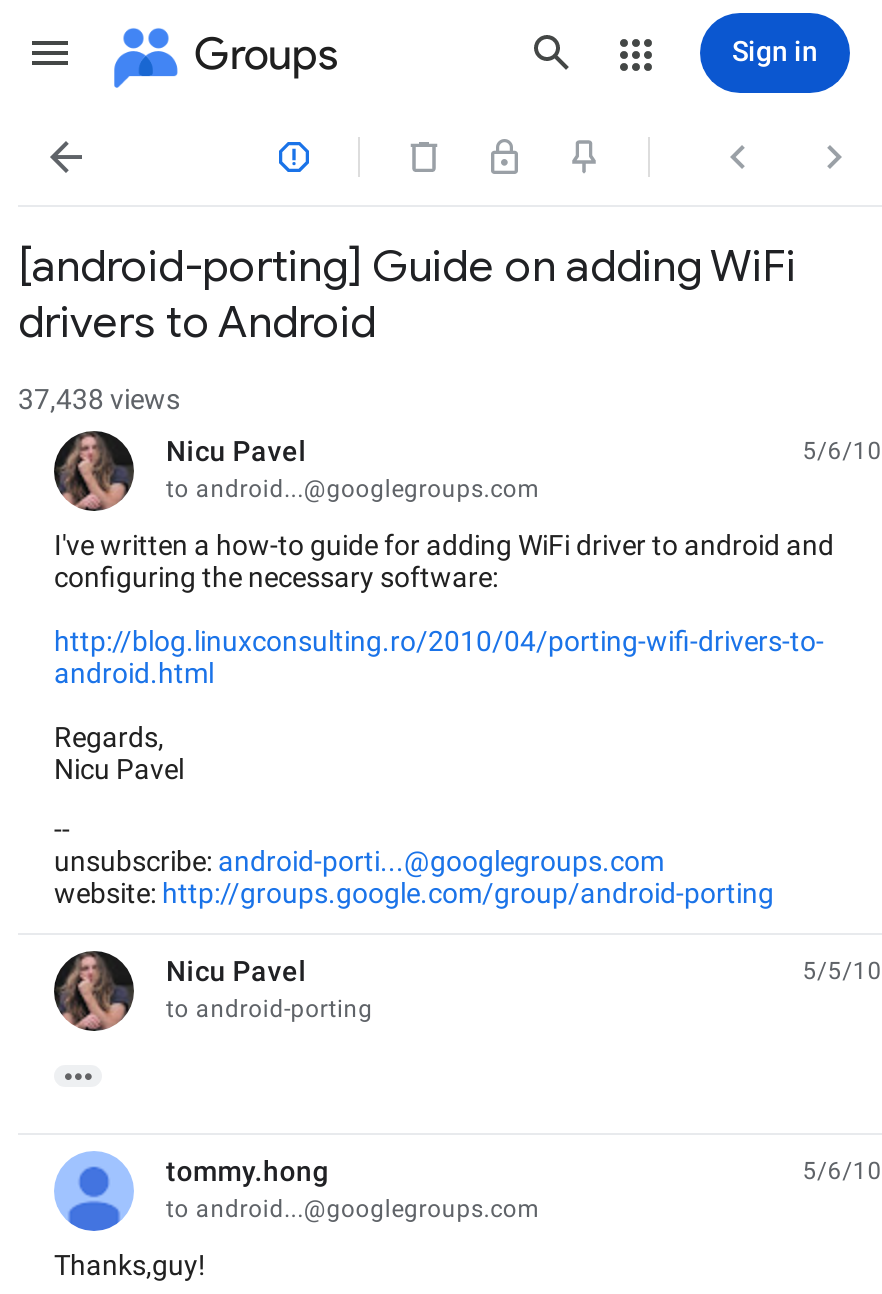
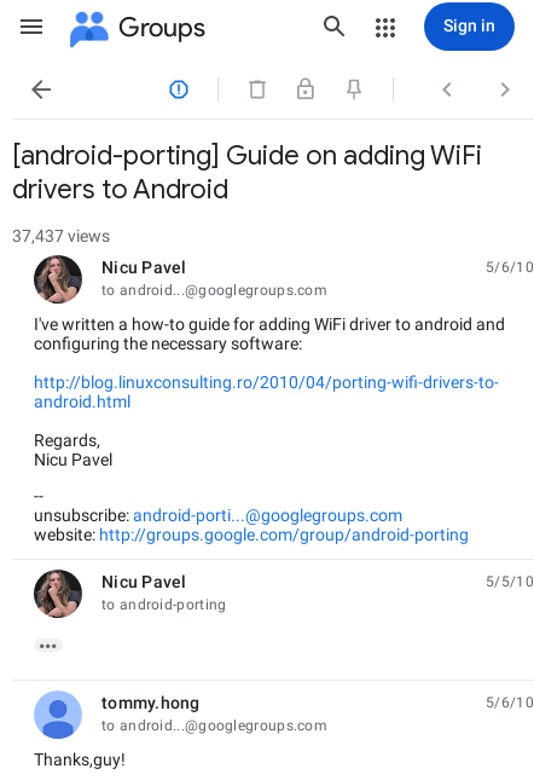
- 37,438 views
+ 37,437 views
